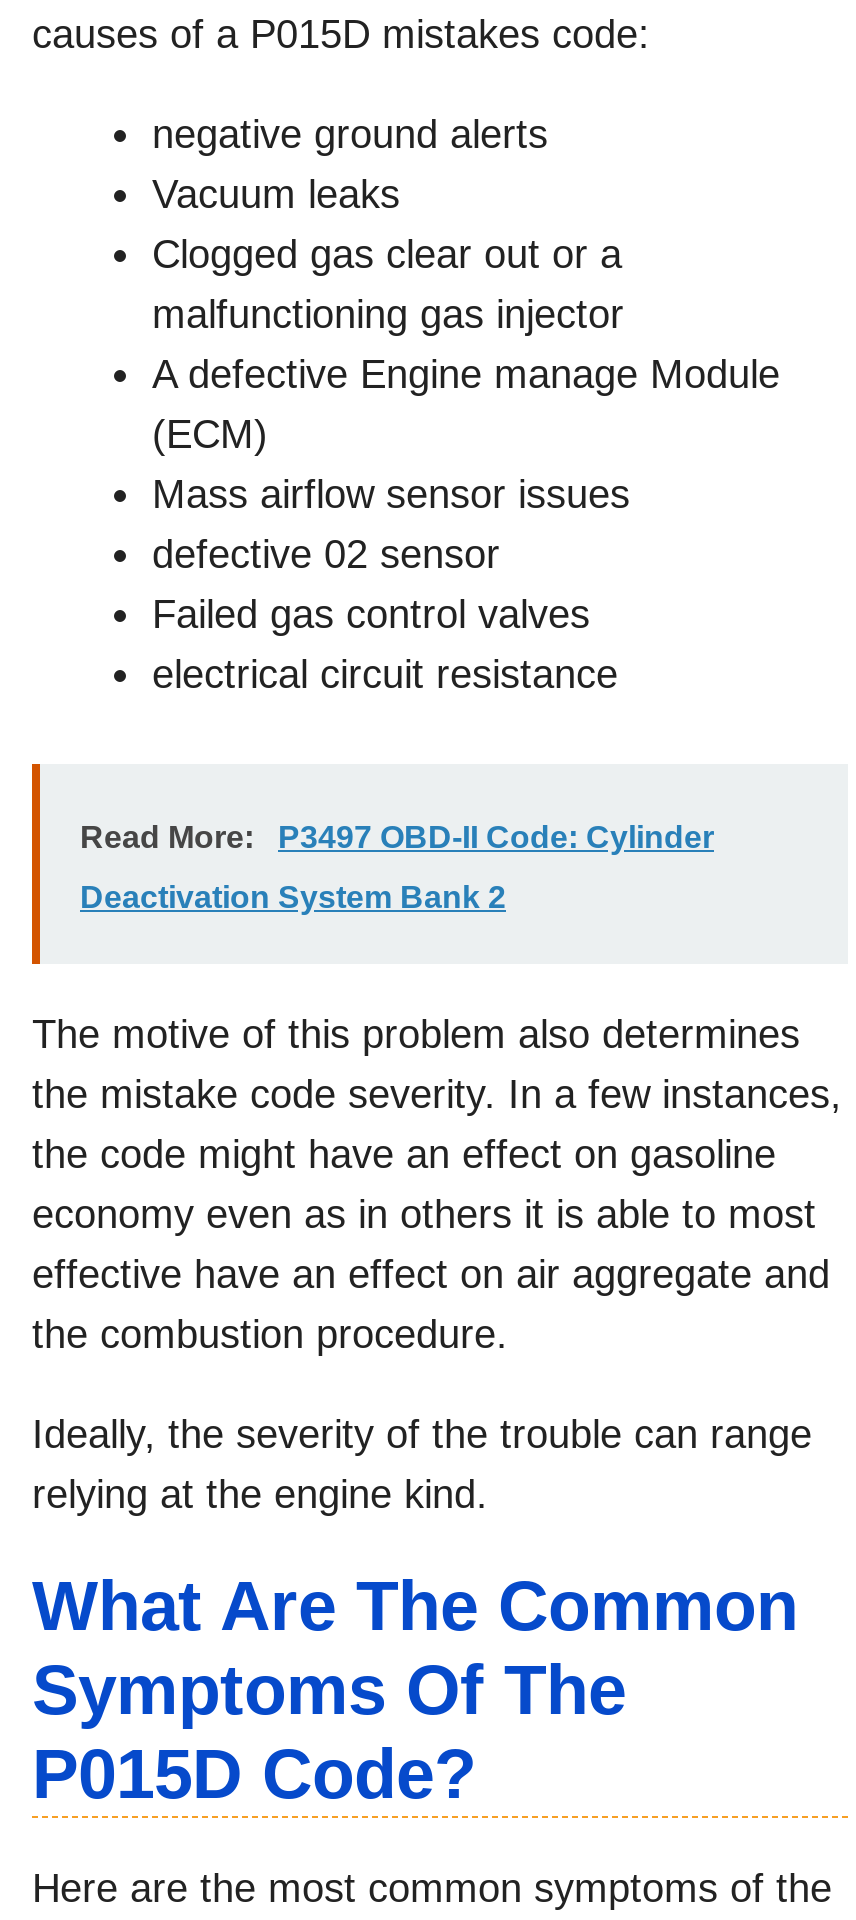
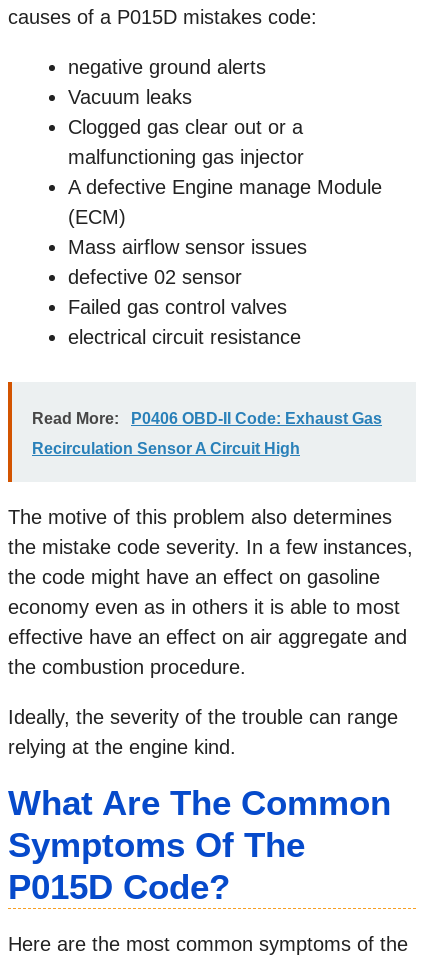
- P3497 OBD-II Code: Cylinder
+ P0406 OBD-II Code: Exhaust Gas

- Deactivation System Bank 2
+ Recirculation Sensor A Circuit High
